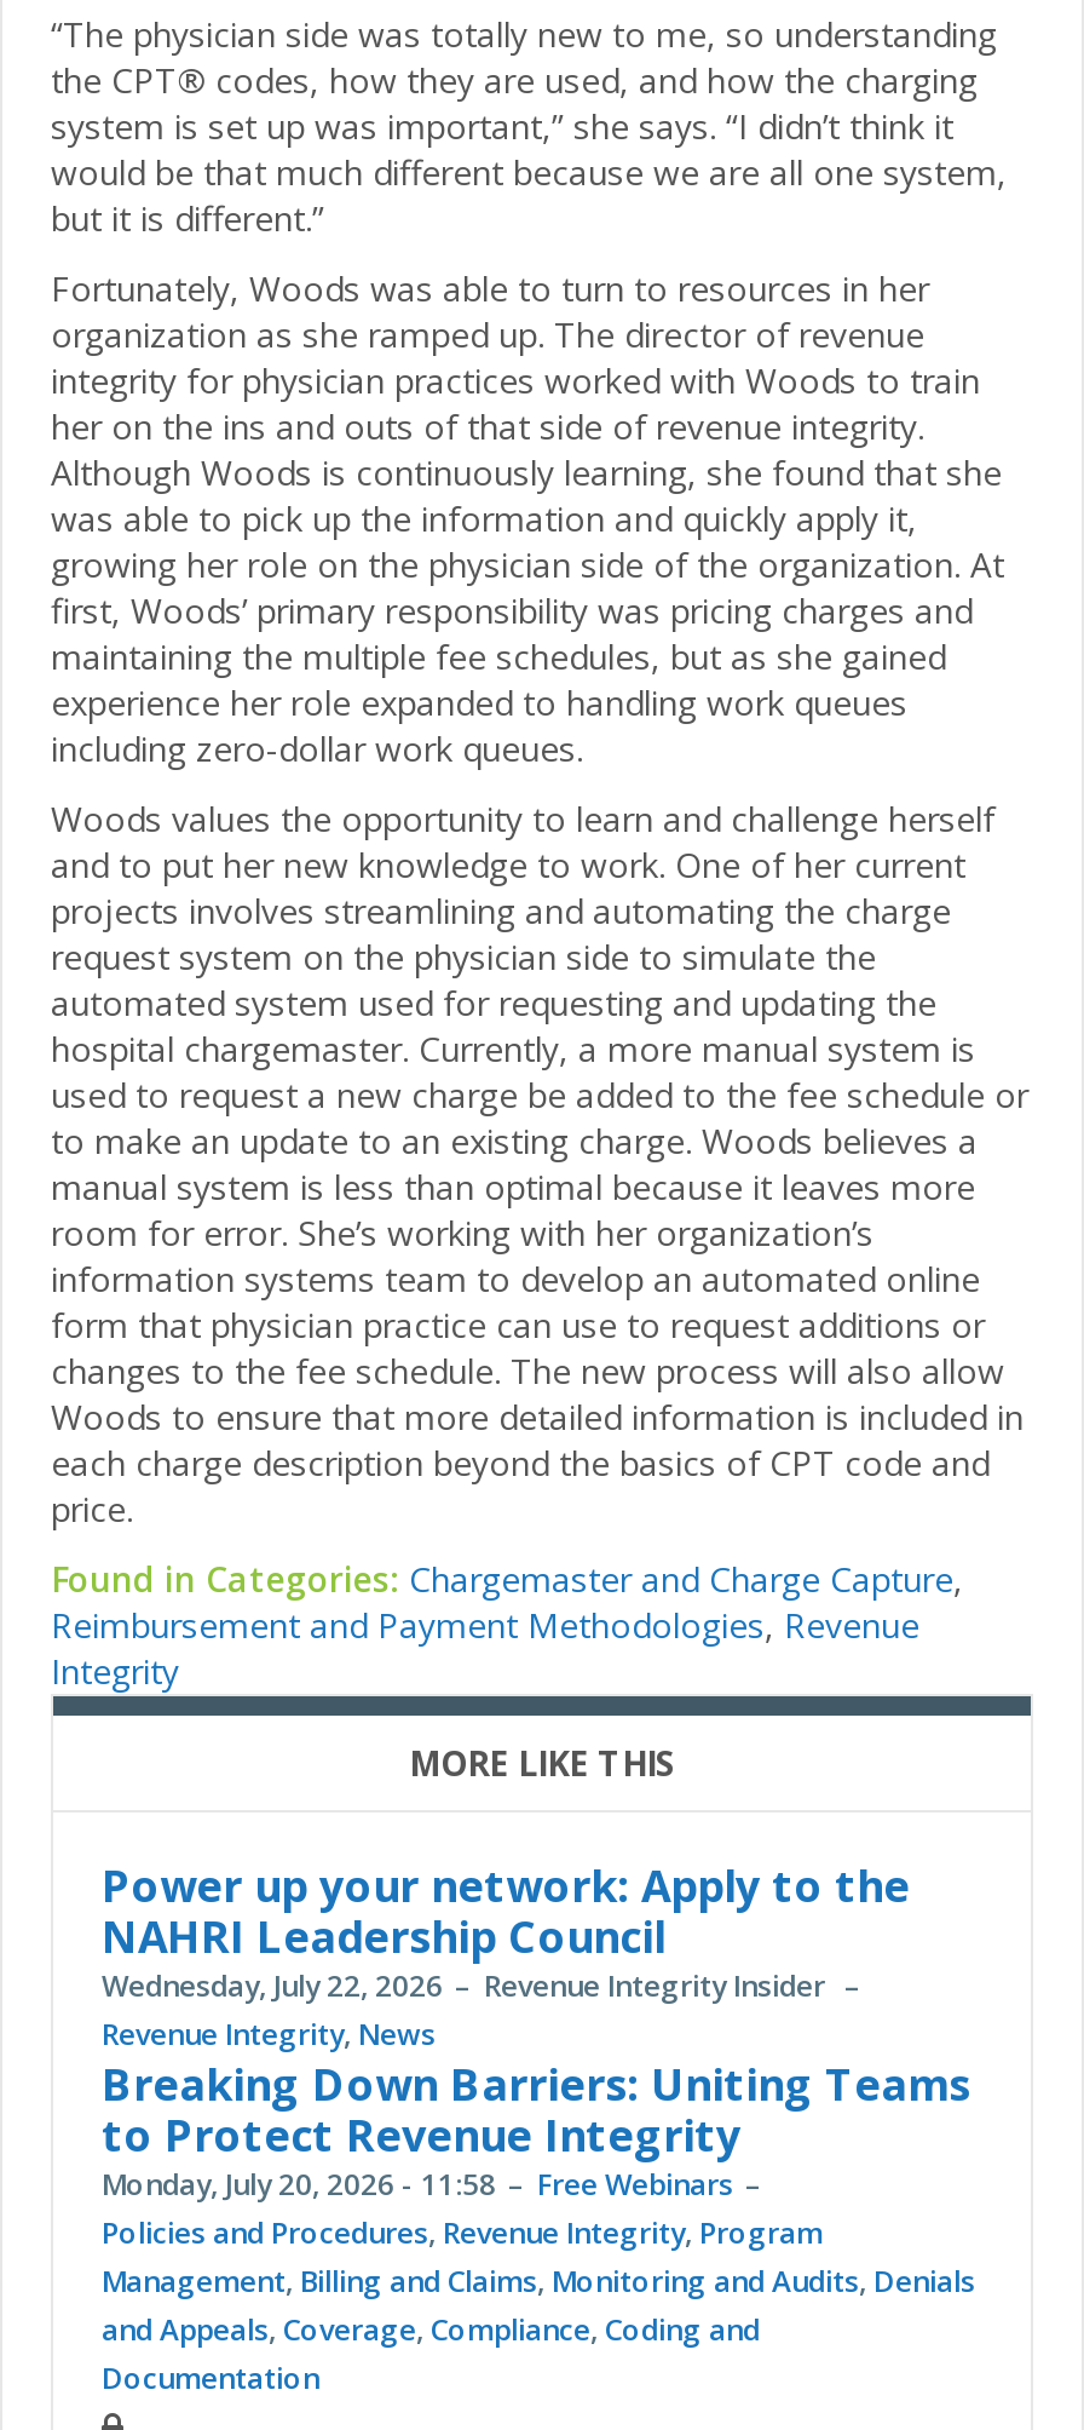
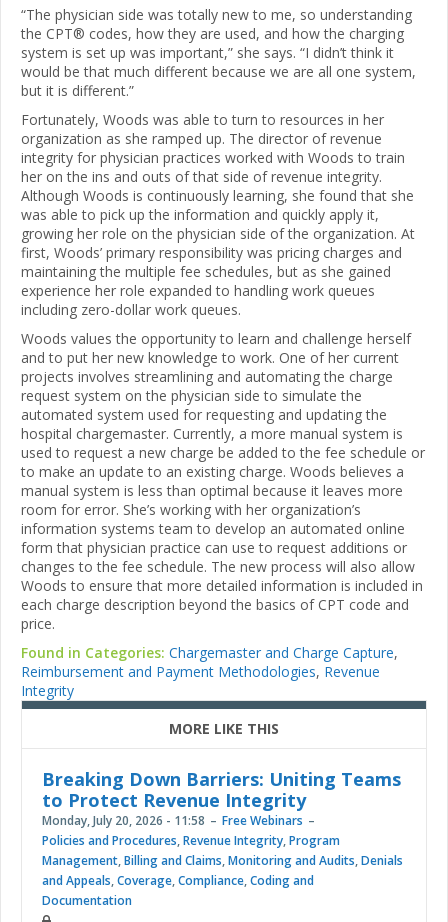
- Power up your network: Apply to the
- NAHRI Leadership Council
- Wednesday, July 22, 2026
- Revenue Integrity Insider
- Revenue Integrity, News
